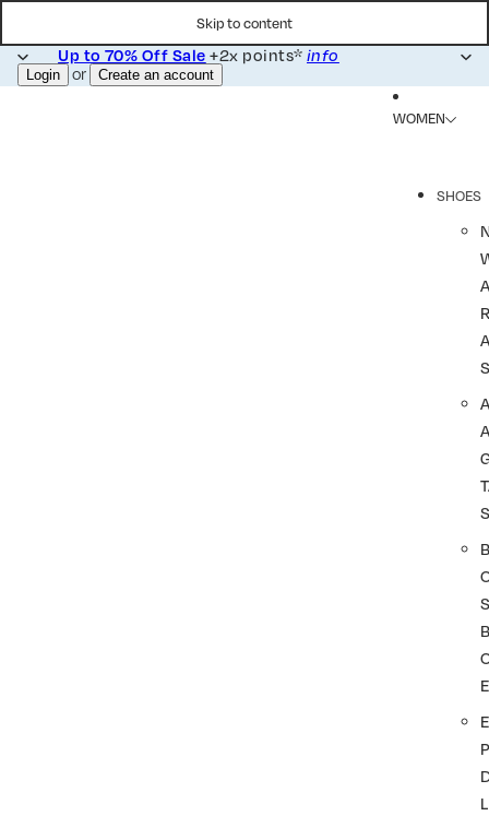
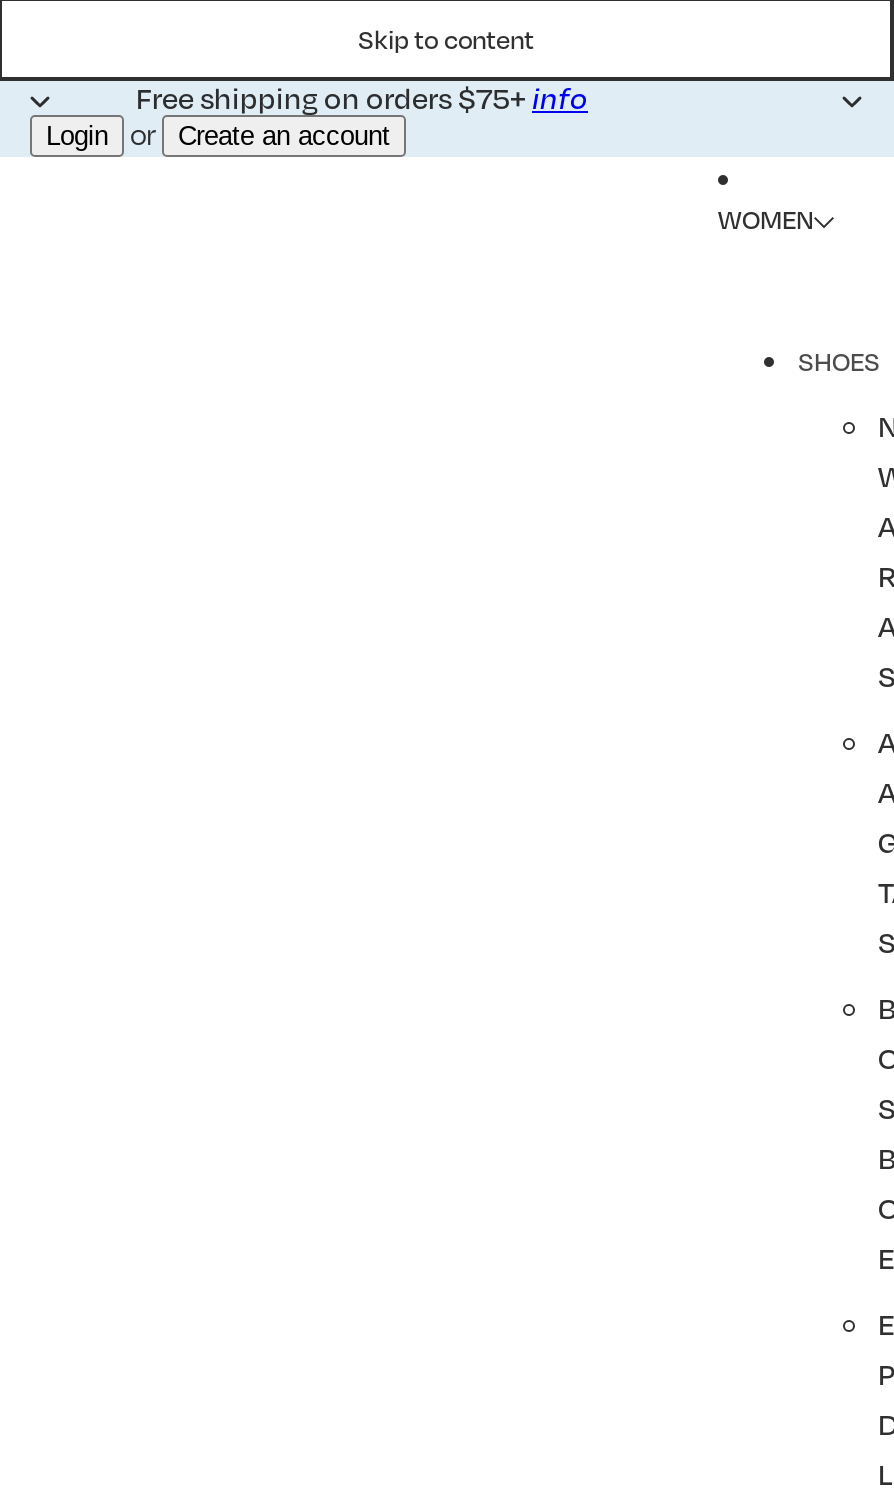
- Up to 70% Off Sale+2x points*info
+ Free shipping on orders $75+info
